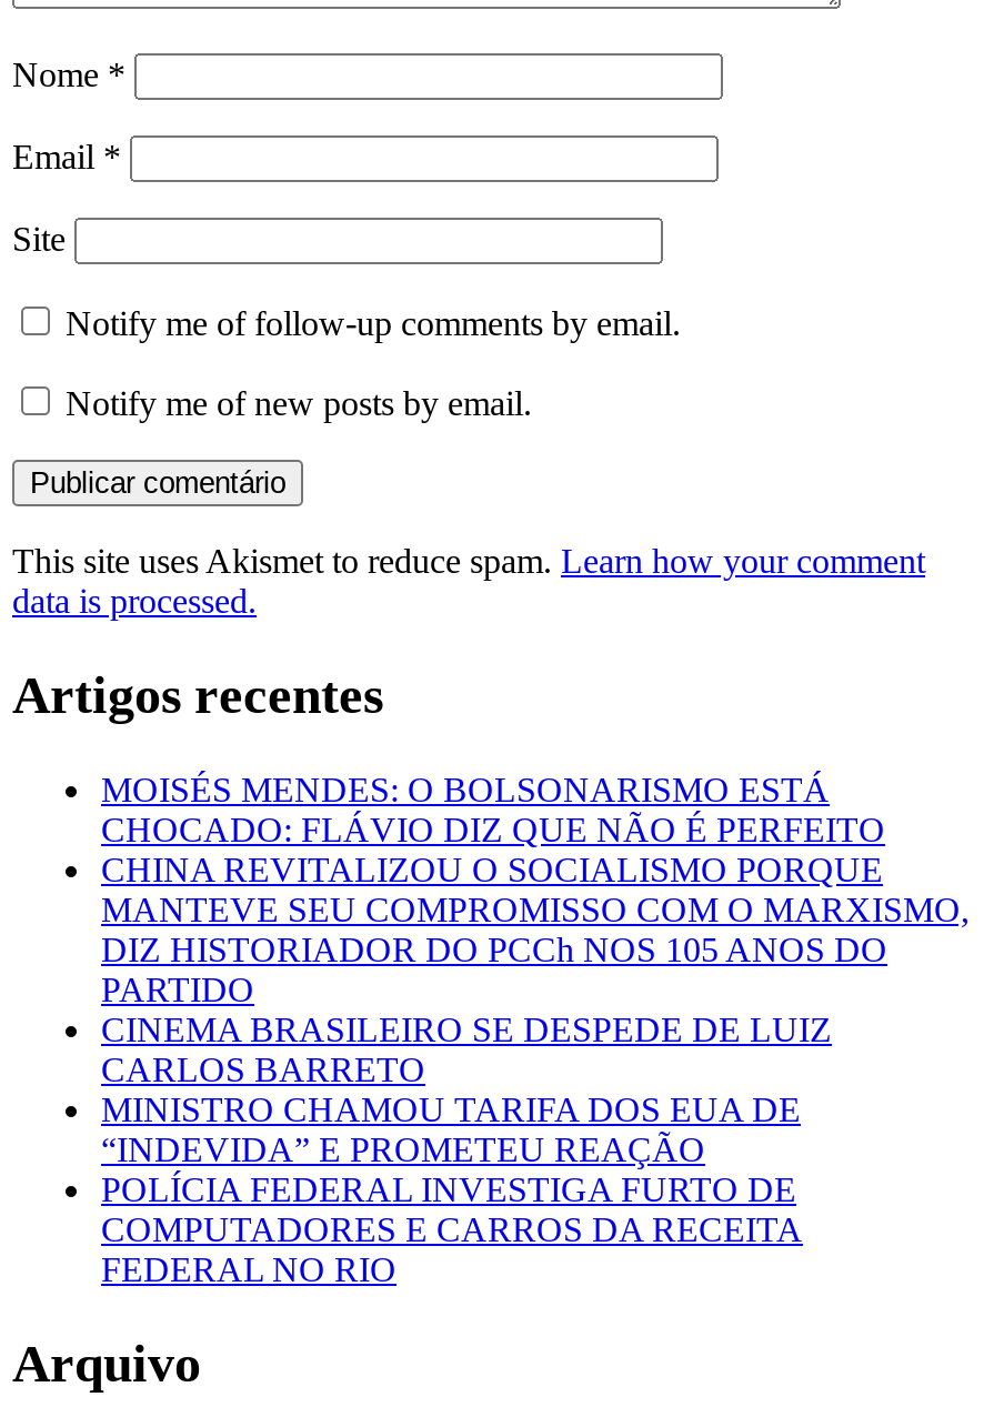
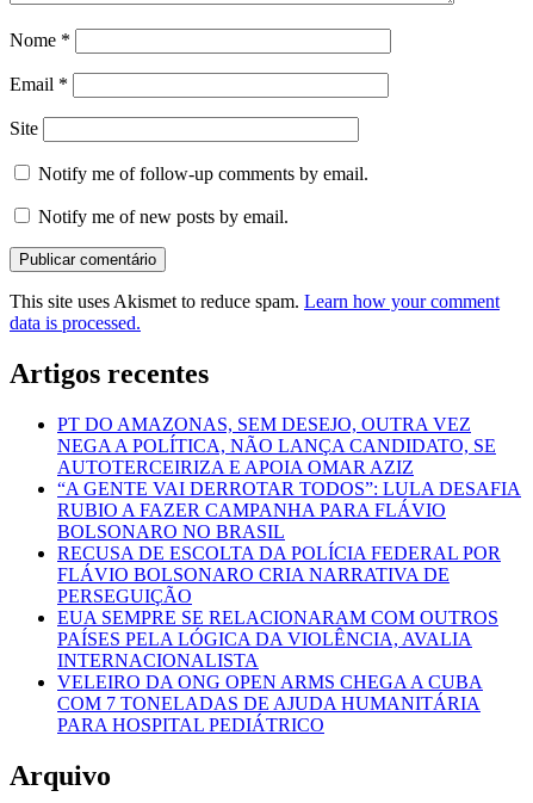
- MOISÉS MENDES: O BOLSONARISMO ESTÁ
- CHOCADO: FLÁVIO DIZ QUE NÃO É PERFEITO
- CHINA REVITALIZOU O SOCIALISMO PORQUE
- MANTEVE SEU COMPROMISSO COM O MARXISMO,
- DIZ HISTORIADOR DO PCCh NOS 105 ANOS DO
- PARTIDO
- CINEMA BRASILEIRO SE DESPEDE DE LUIZ
- CARLOS BARRETO
- MINISTRO CHAMOU TARIFA DOS EUA DE
- “INDEVIDA” E PROMETEU REAÇÃO
- POLÍCIA FEDERAL INVESTIGA FURTO DE
- COMPUTADORES E CARROS DA RECEITA
- FEDERAL NO RIO
+ PT DO AMAZONAS, SEM DESEJO, OUTRA VEZ
+ NEGA A POLÍTICA, NÃO LANÇA CANDIDATO, SE
+ AUTOTERCEIRIZA E APOIA OMAR AZIZ
+ “A GENTE VAI DERROTAR TODOS”: LULA DESAFIA
+ RUBIO A FAZER CAMPANHA PARA FLÁVIO
+ BOLSONARO NO BRASIL
+ RECUSA DE ESCOLTA DA POLÍCIA FEDERAL POR
+ FLÁVIO BOLSONARO CRIA NARRATIVA DE
+ PERSEGUIÇÃO
+ EUA SEMPRE SE RELACIONARAM COM OUTROS
+ PAÍSES PELA LÓGICA DA VIOLÊNCIA, AVALIA
+ INTERNACIONALISTA
+ VELEIRO DA ONG OPEN ARMS CHEGA A CUBA
+ COM 7 TONELADAS DE AJUDA HUMANITÁRIA
+ PARA HOSPITAL PEDIÁTRICO
